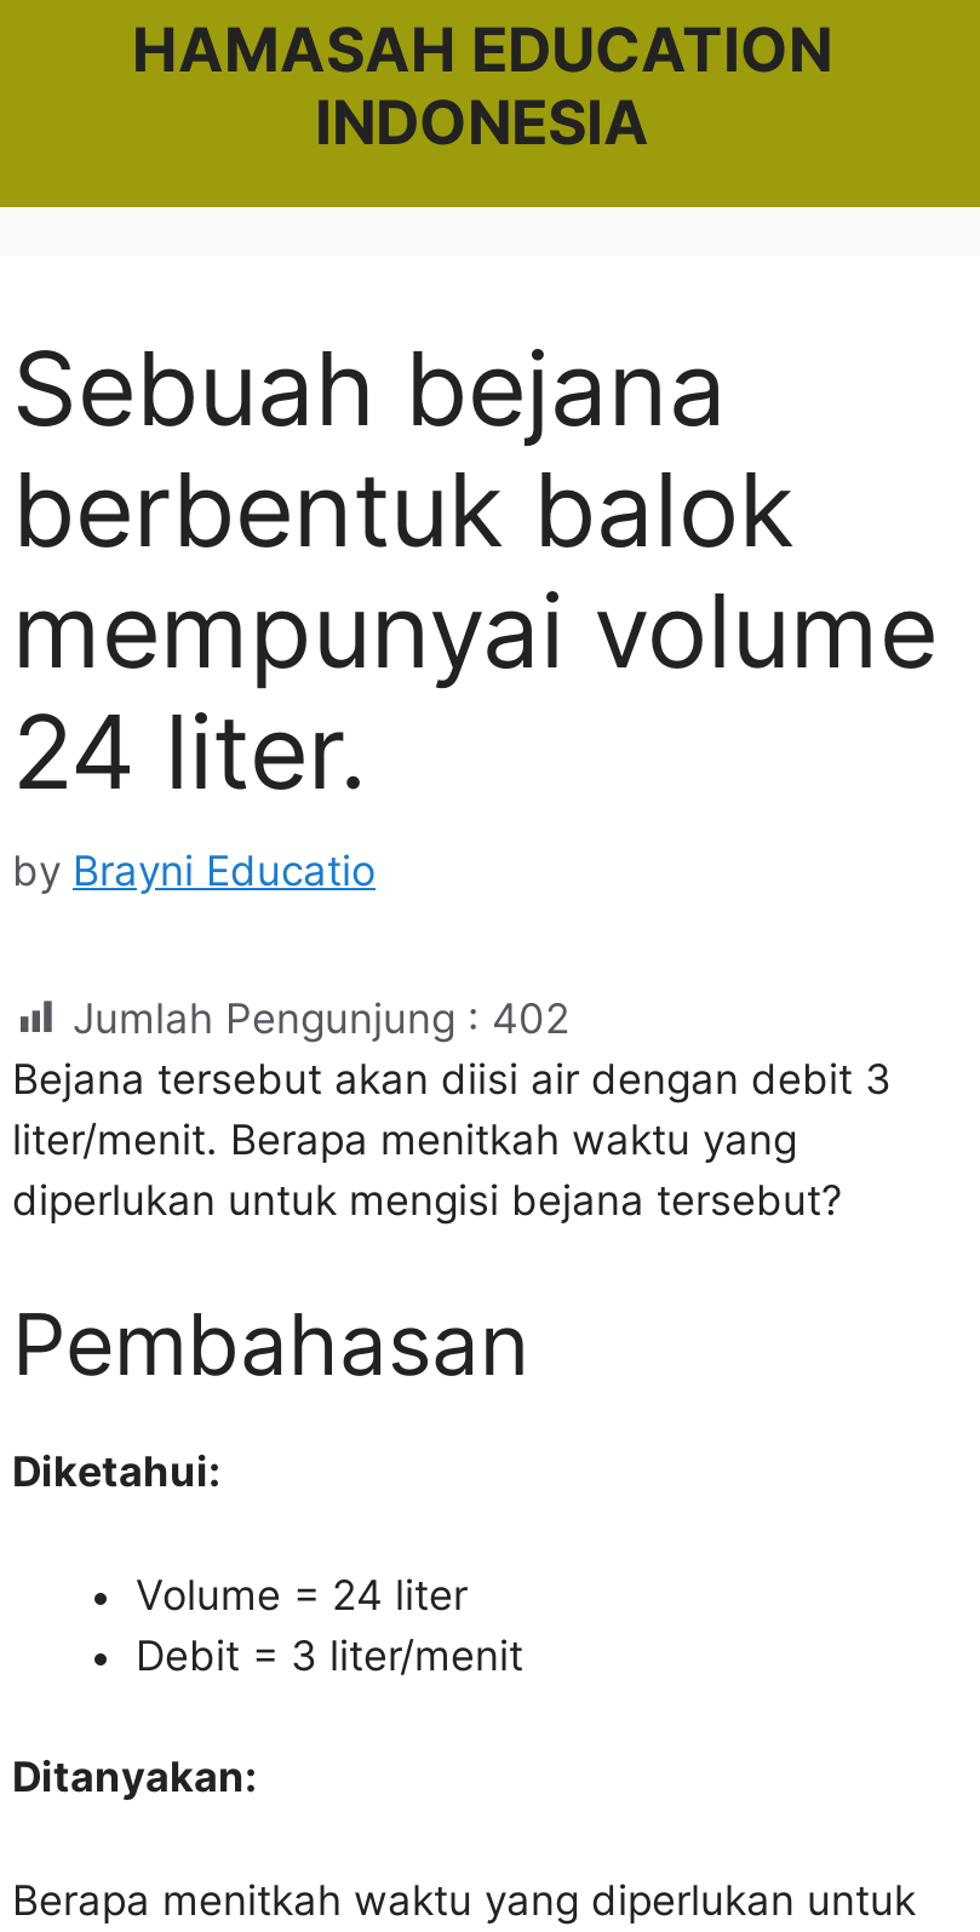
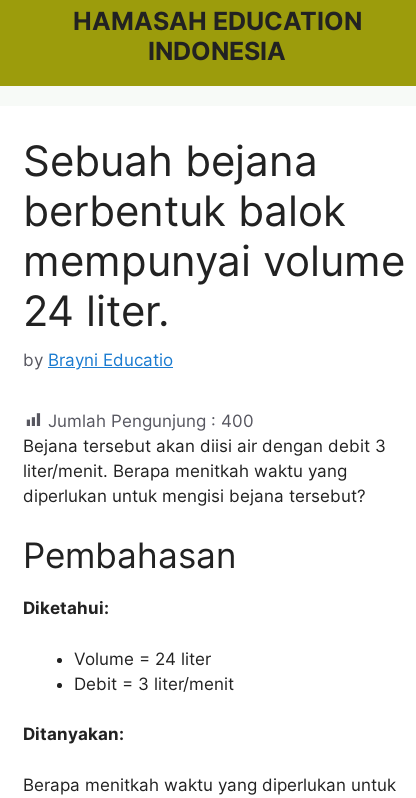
- Jumlah Pengunjung : 402
+ Jumlah Pengunjung : 400
